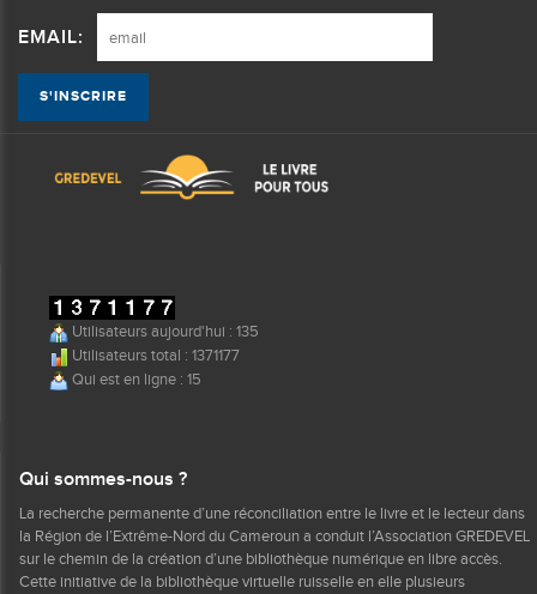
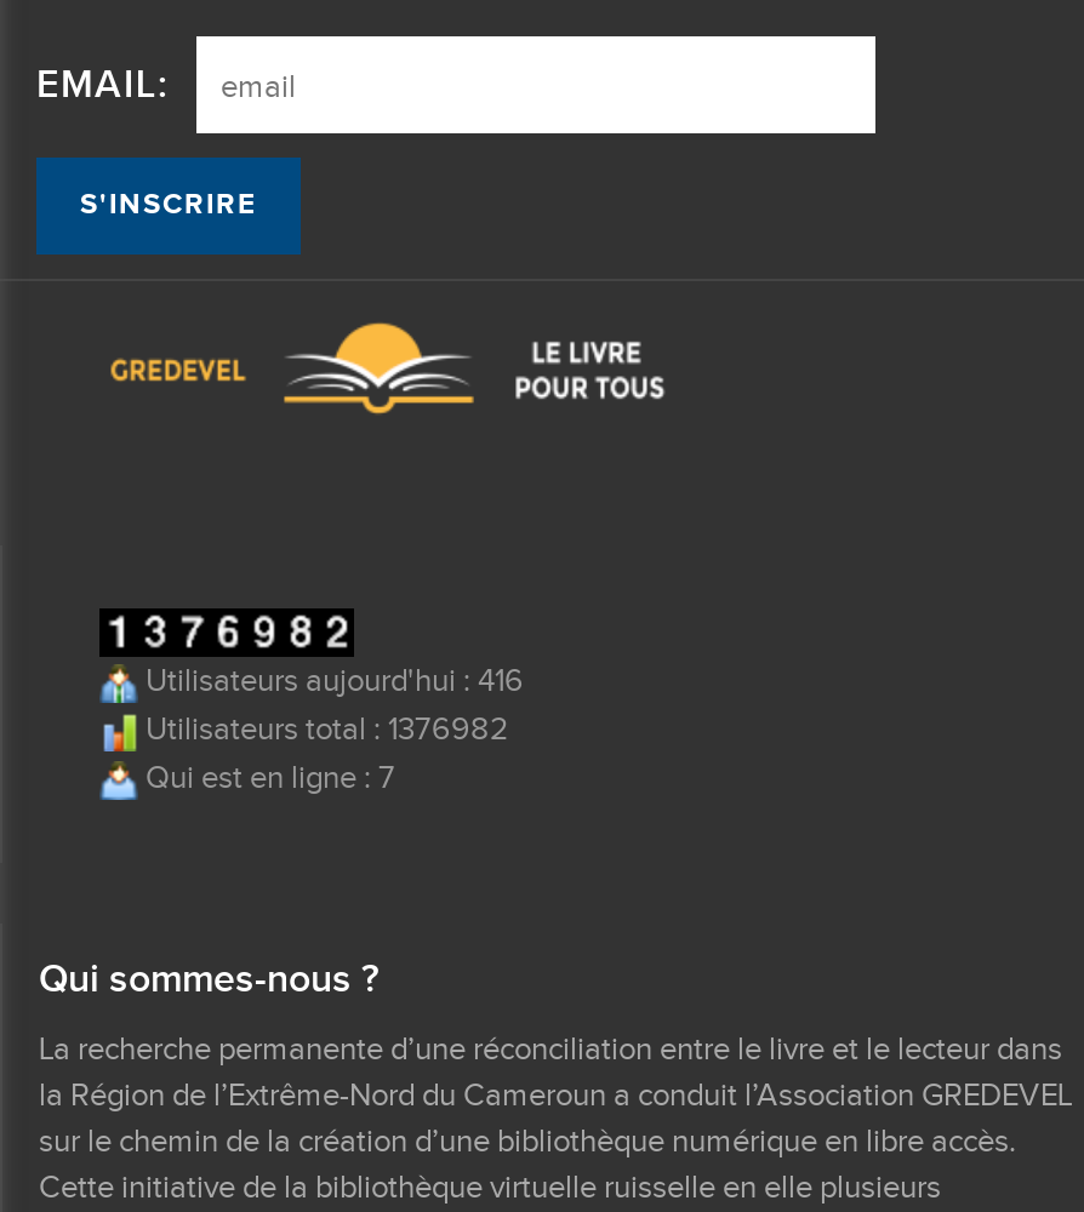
- Utilisateurs aujourd'hui : 135
+ Utilisateurs aujourd'hui : 416

- Utilisateurs total : 1371177
+ Utilisateurs total : 1376982

- Qui est en ligne : 15
+ Qui est en ligne : 7
